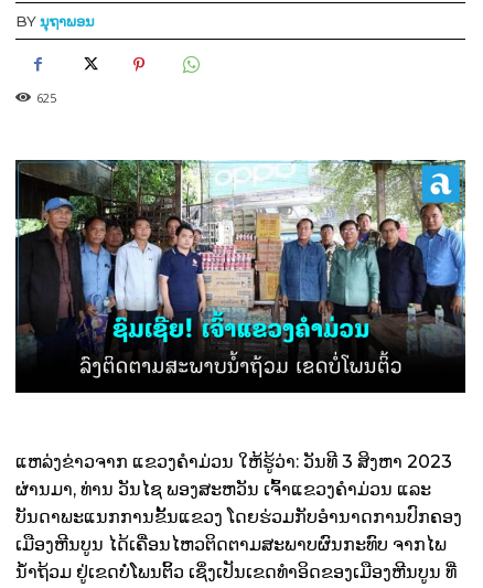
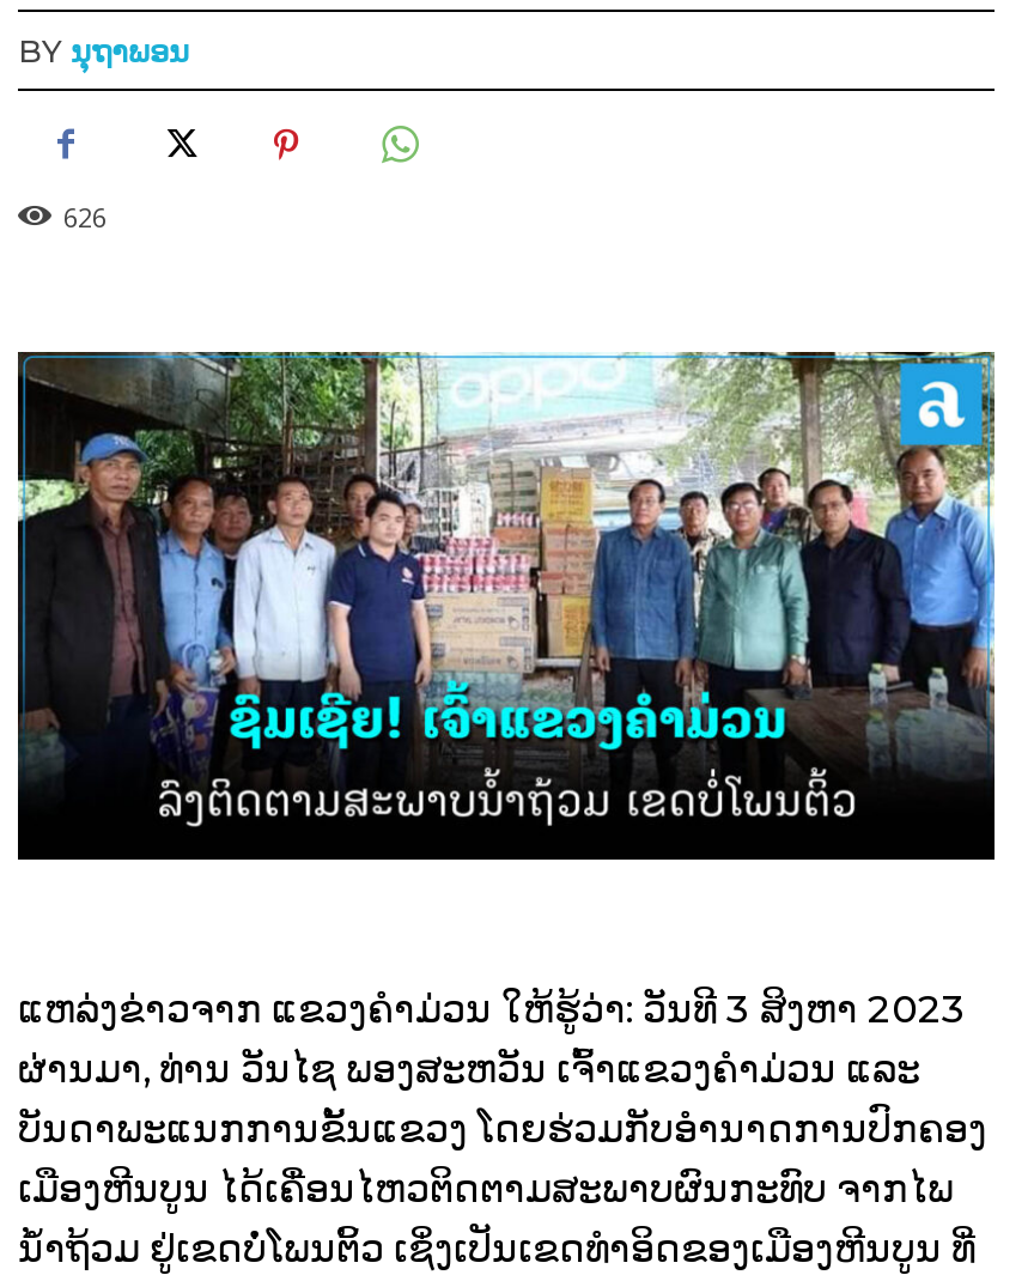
- 625
+ 626
